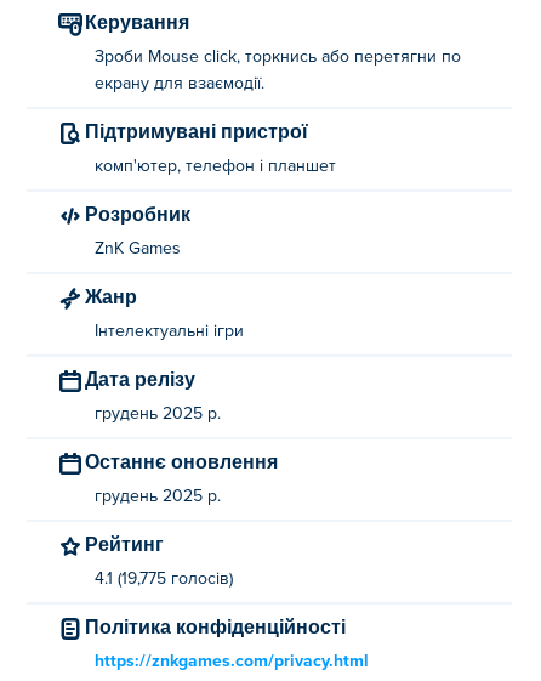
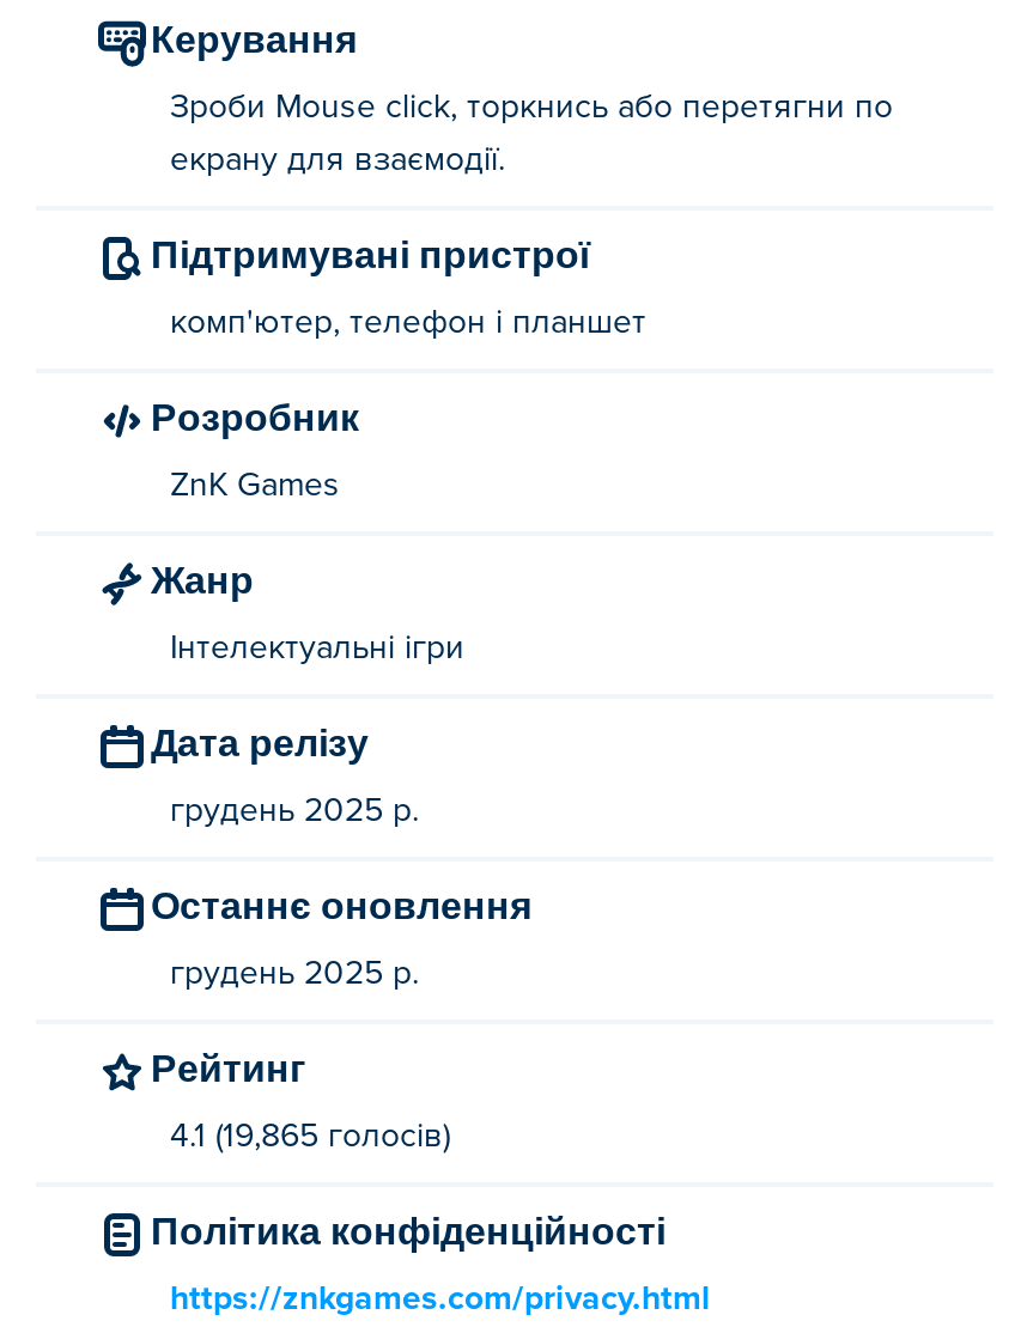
- 4.1 (19,775 голосів)
+ 4.1 (19,865 голосів)
